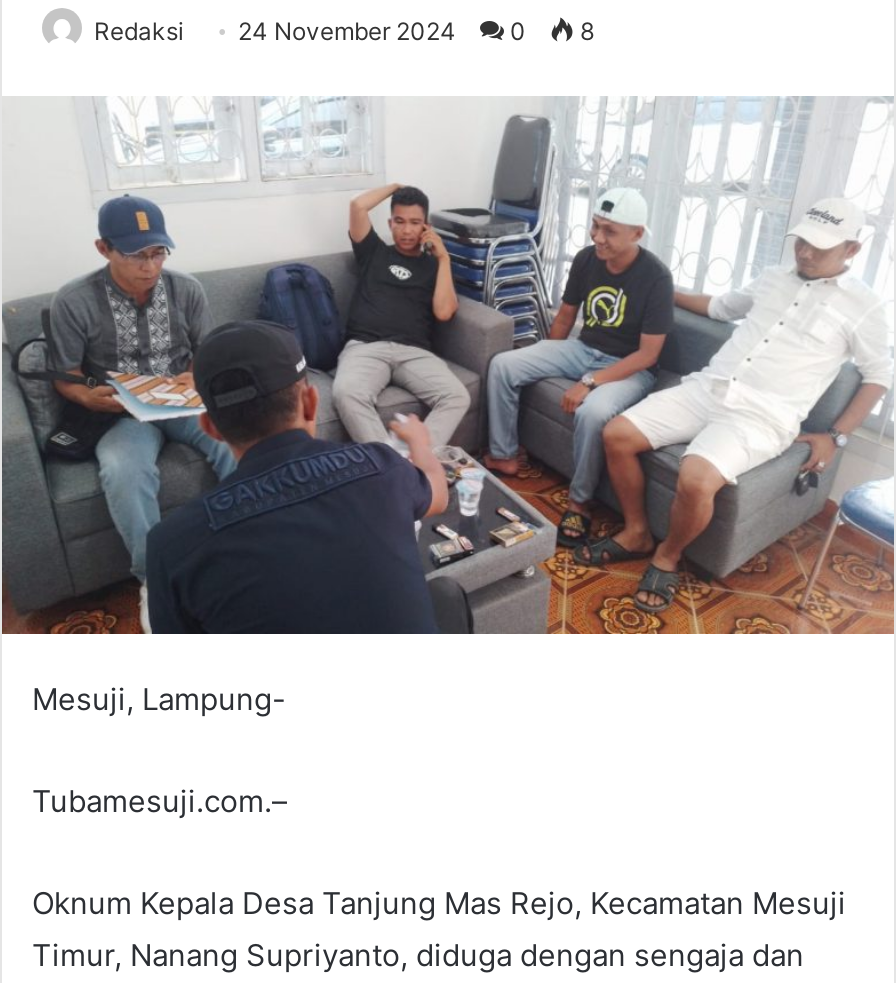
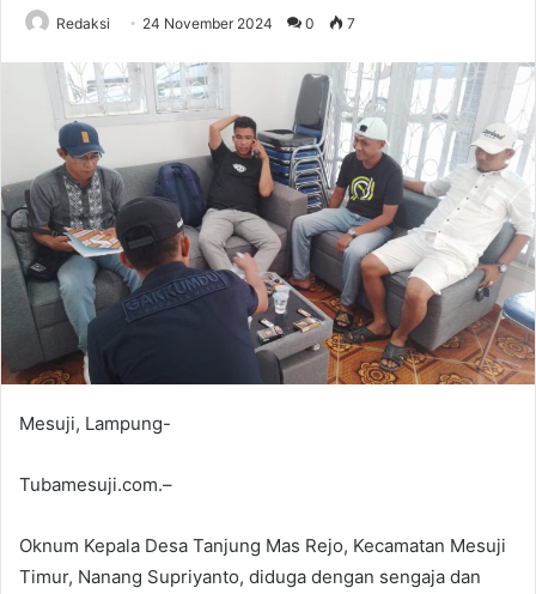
- Redaksi 24 November 2024 0 8
+ Redaksi 24 November 2024 0 7
